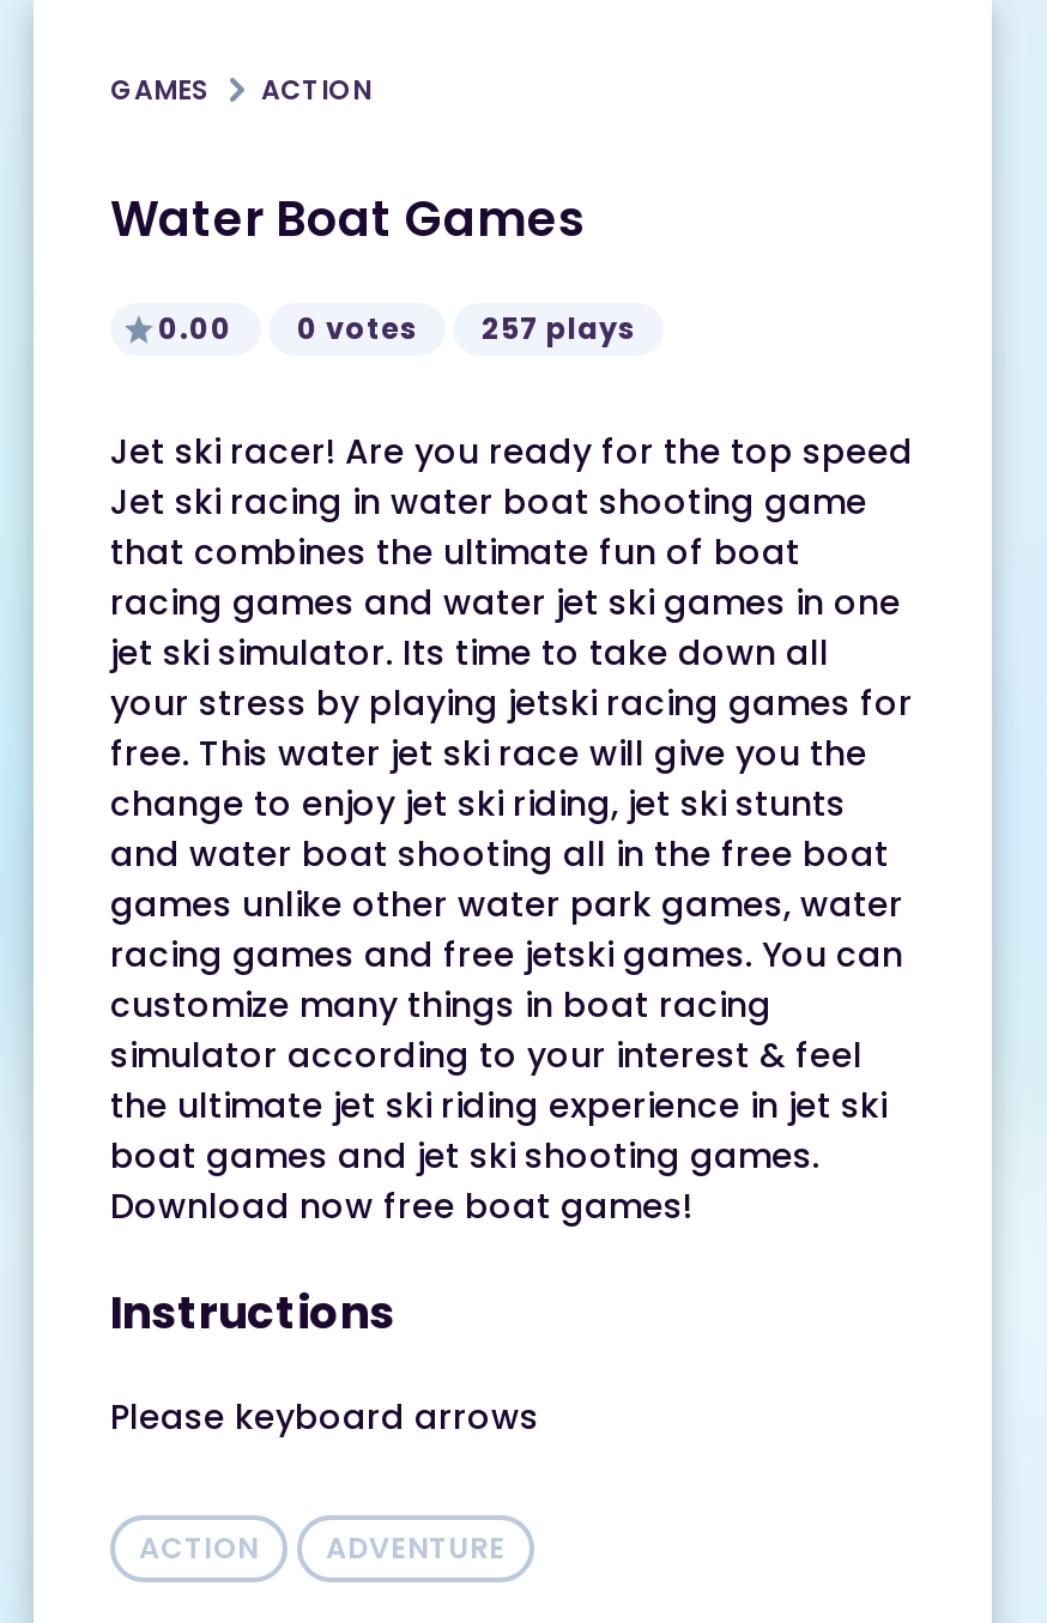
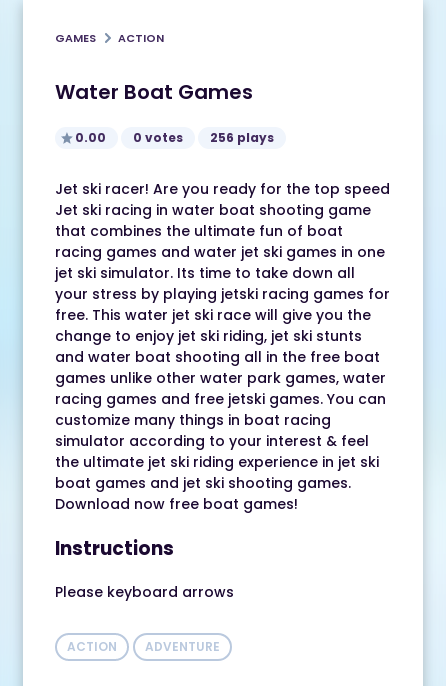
- 0.00 0 votes 257 plays
+ 0.00 0 votes 256 plays
